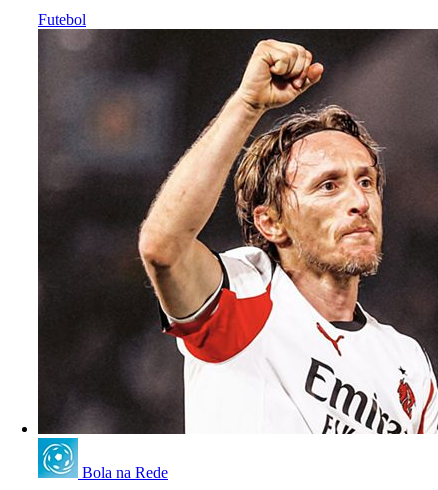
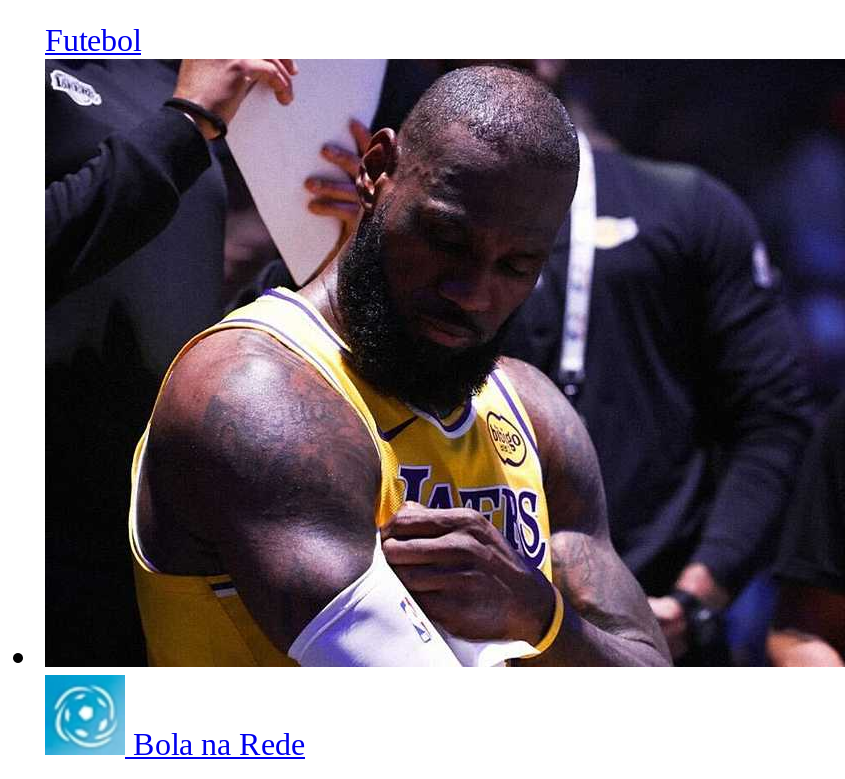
- [image]
+ [image]
